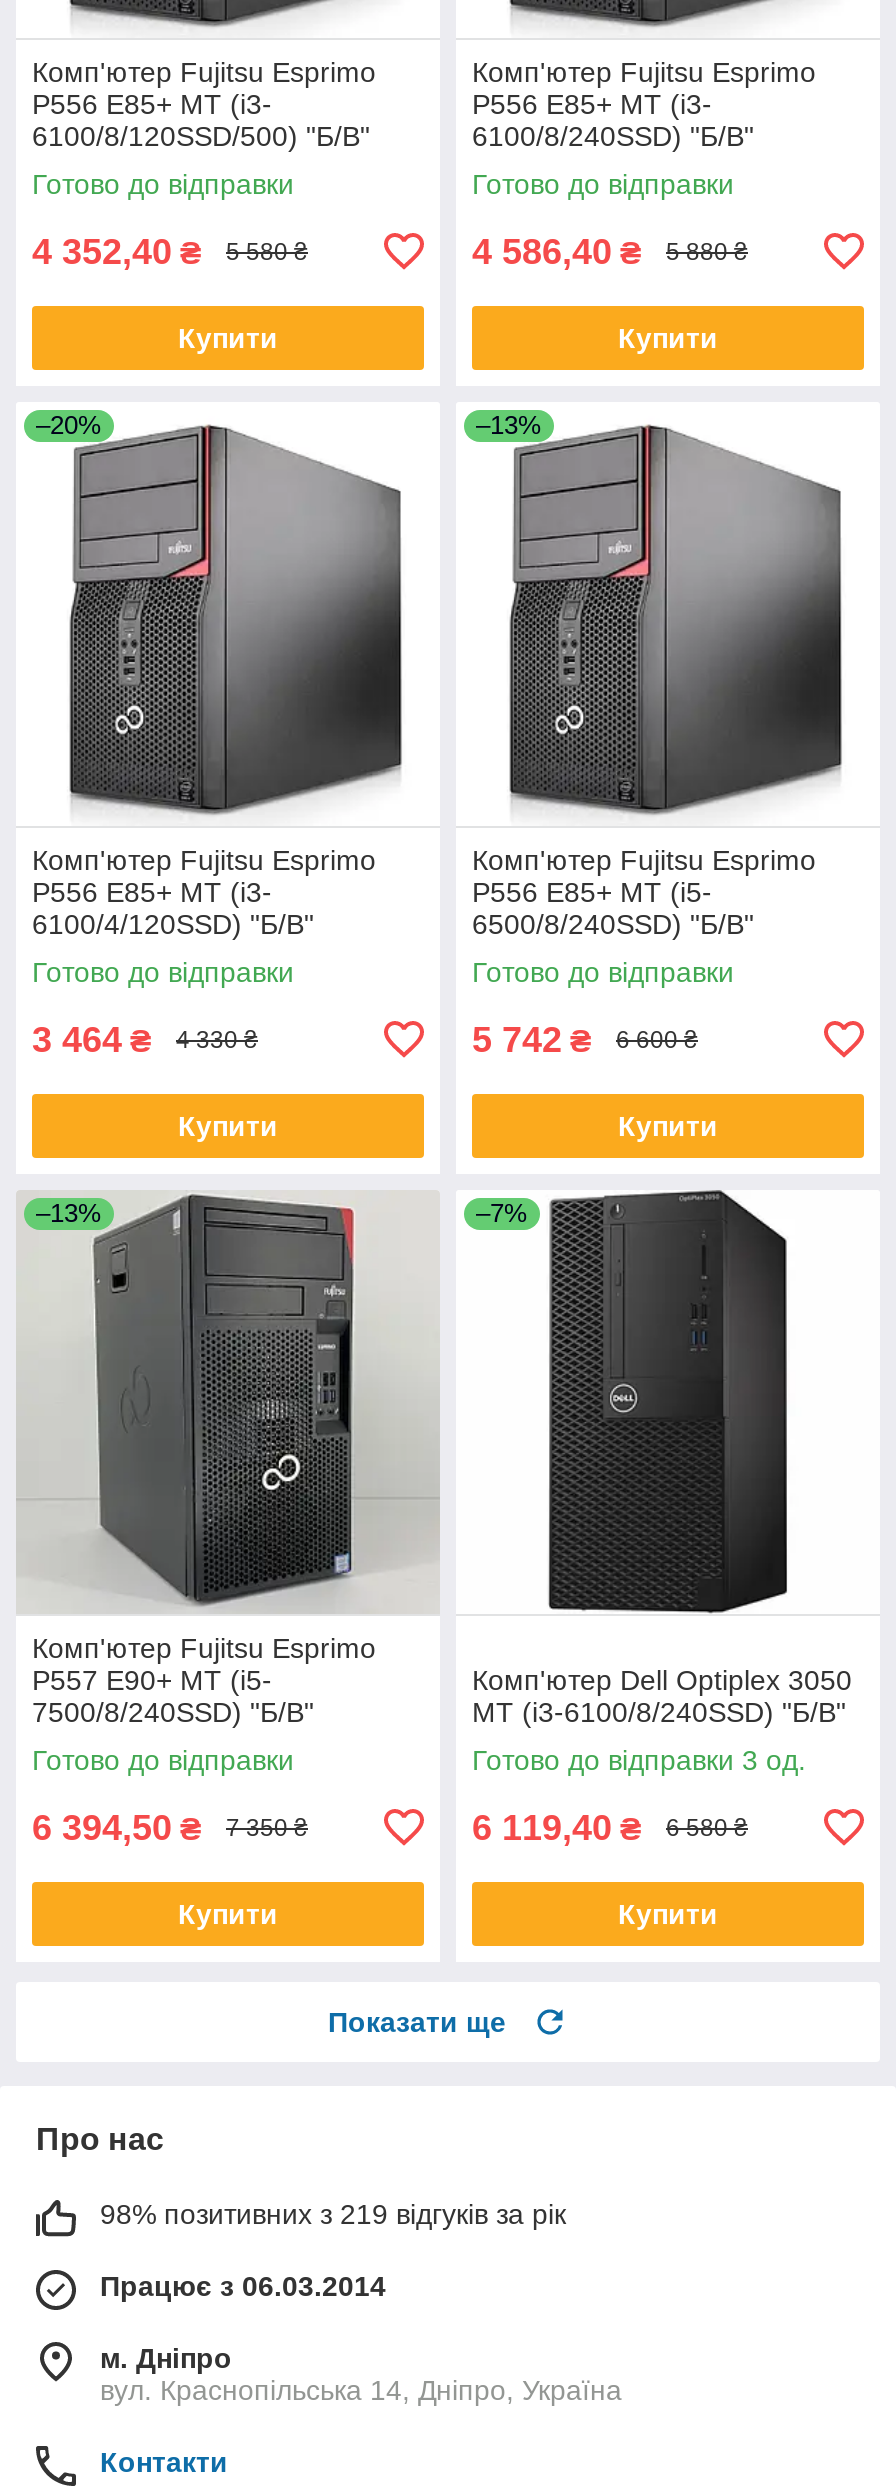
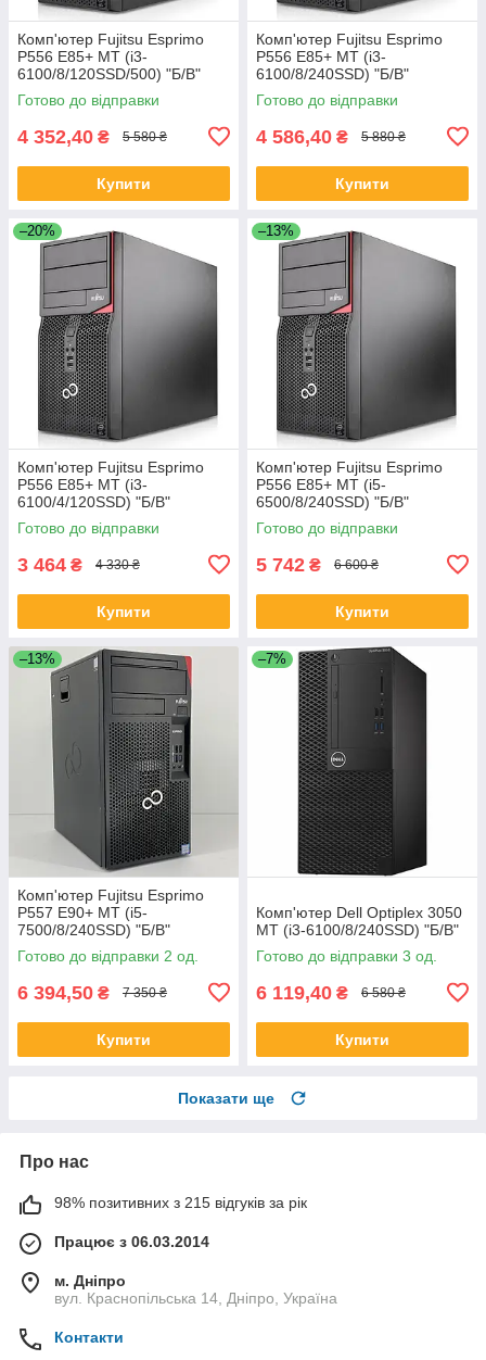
- Готово до відправки
+ Готово до відправки 2 од.

- 98% позитивних з 219 відгуків за рік
+ 98% позитивних з 215 відгуків за рік
